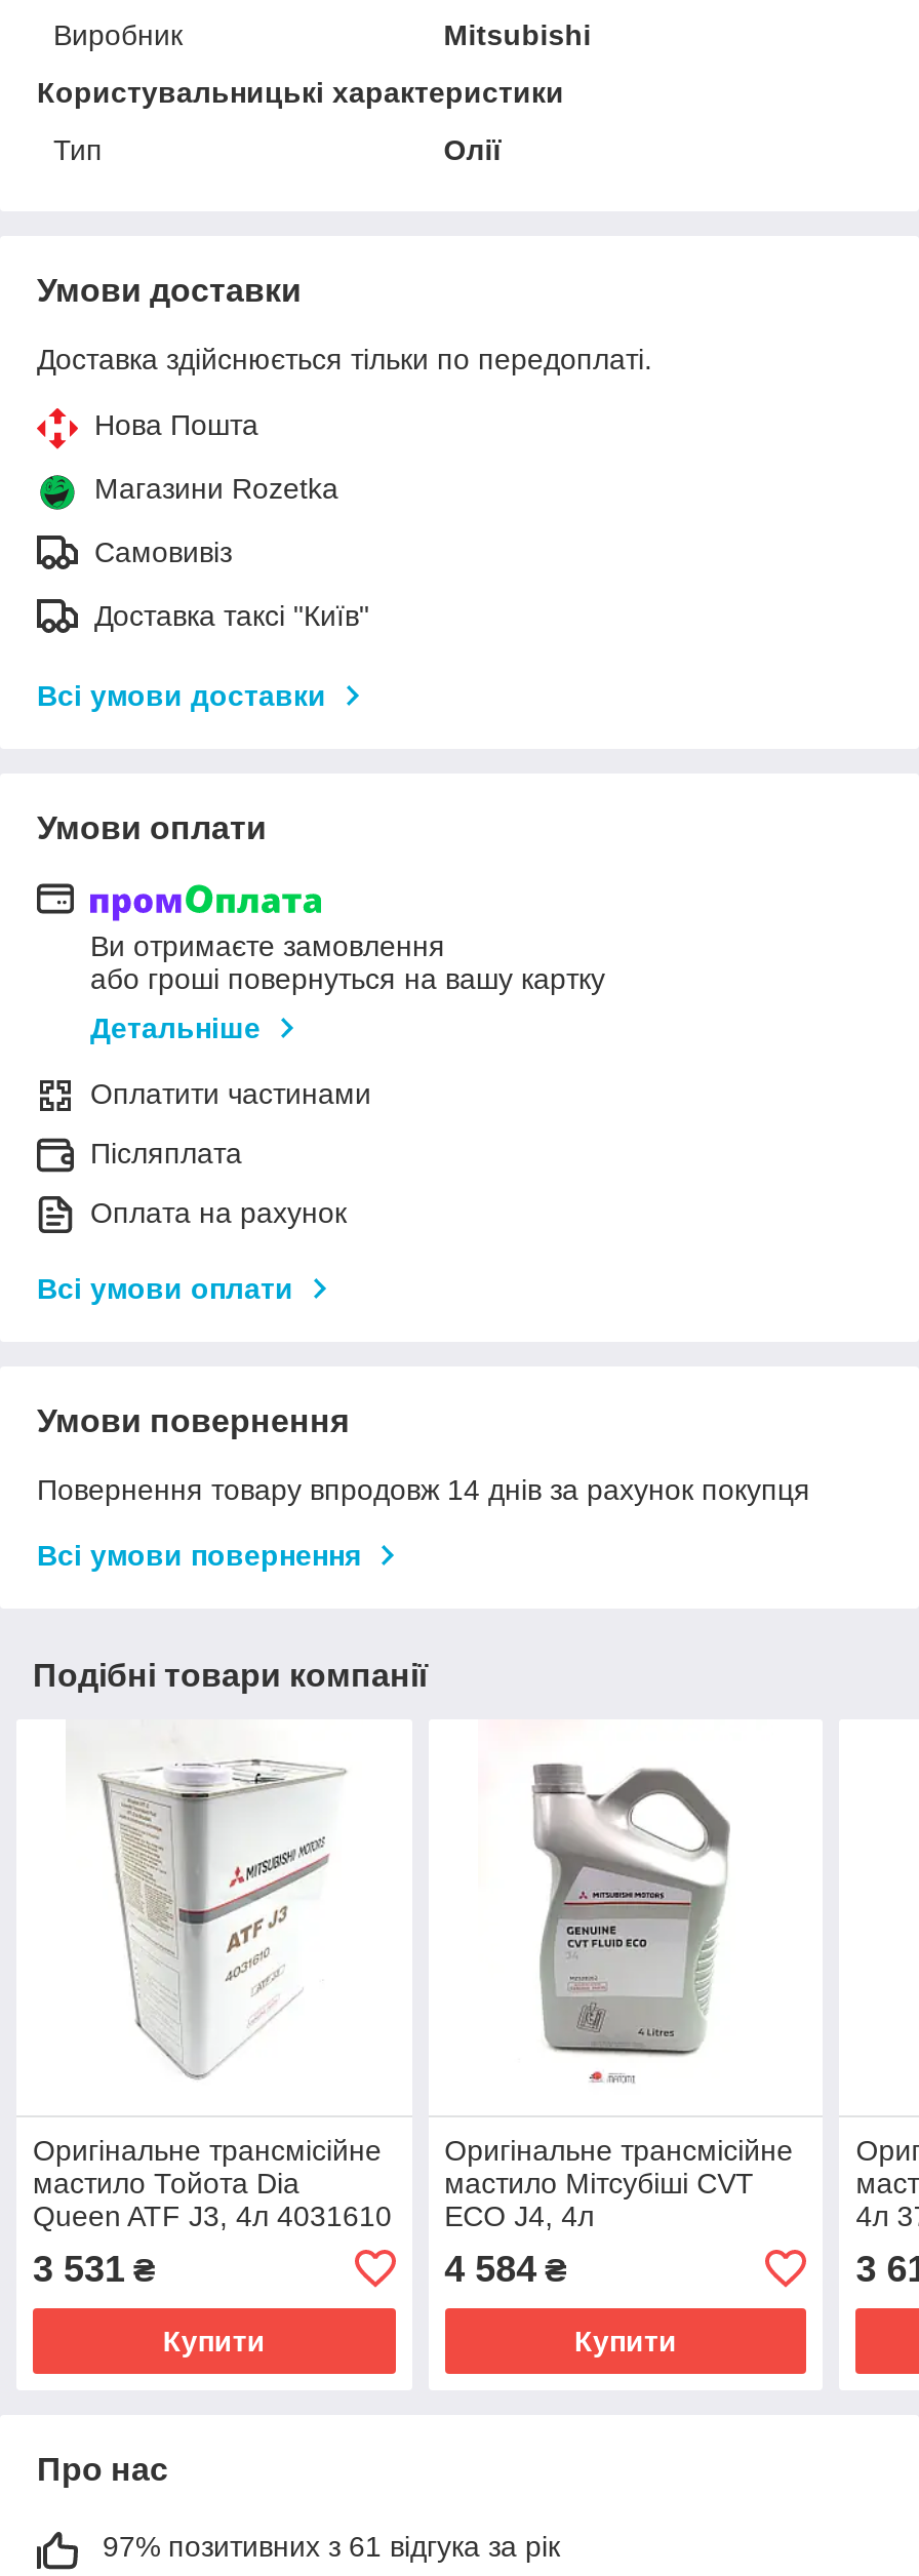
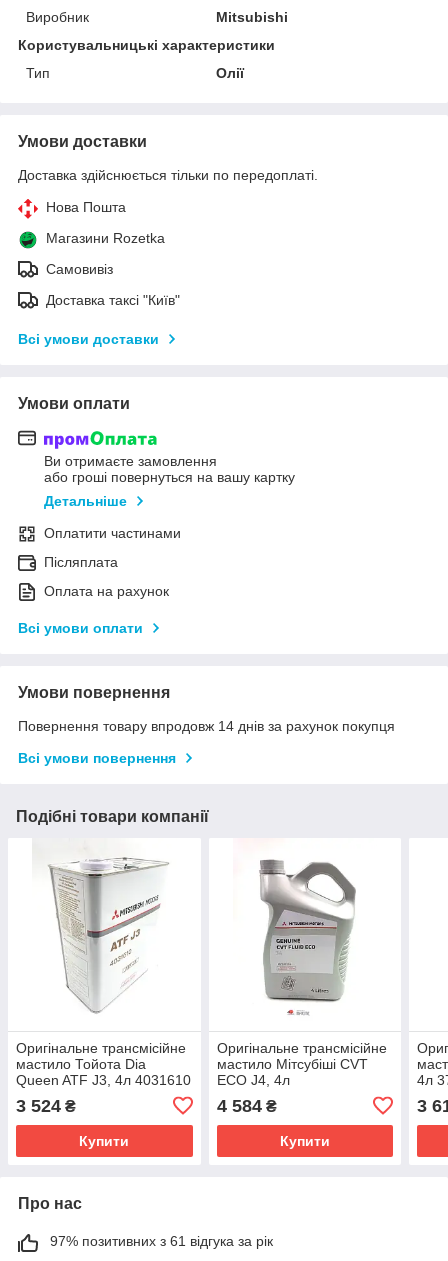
- 3 531 ₴
+ 3 524 ₴
